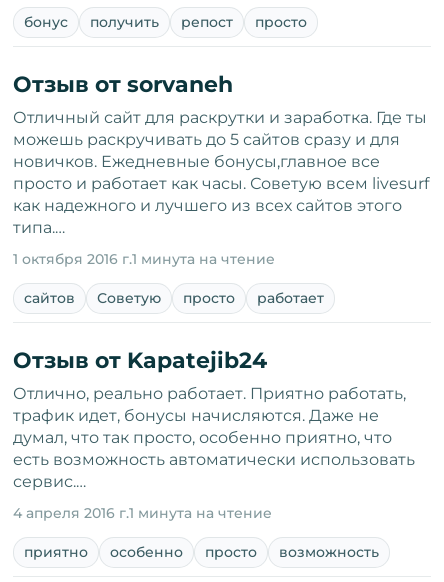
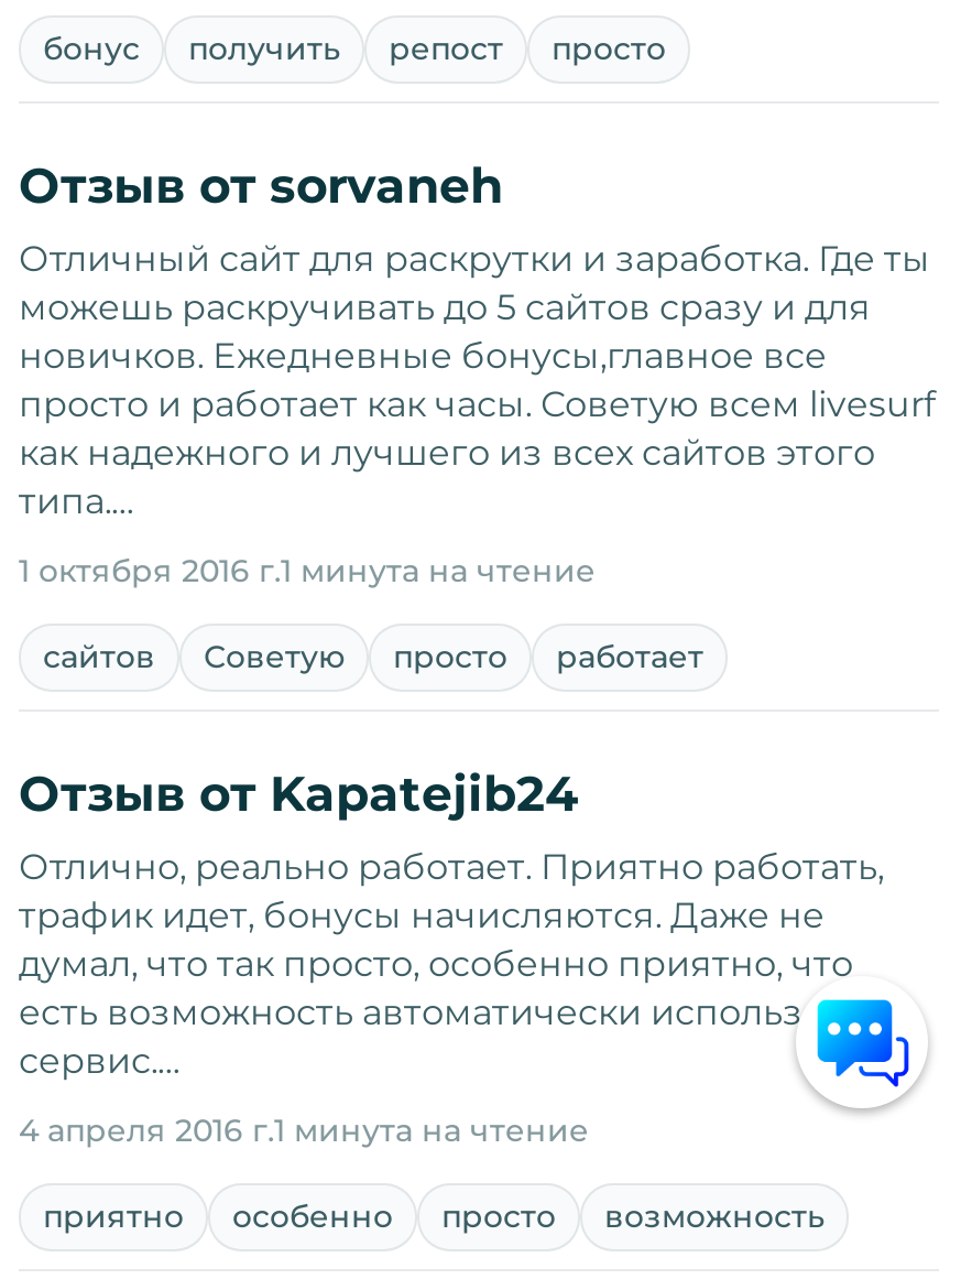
+ [image]
